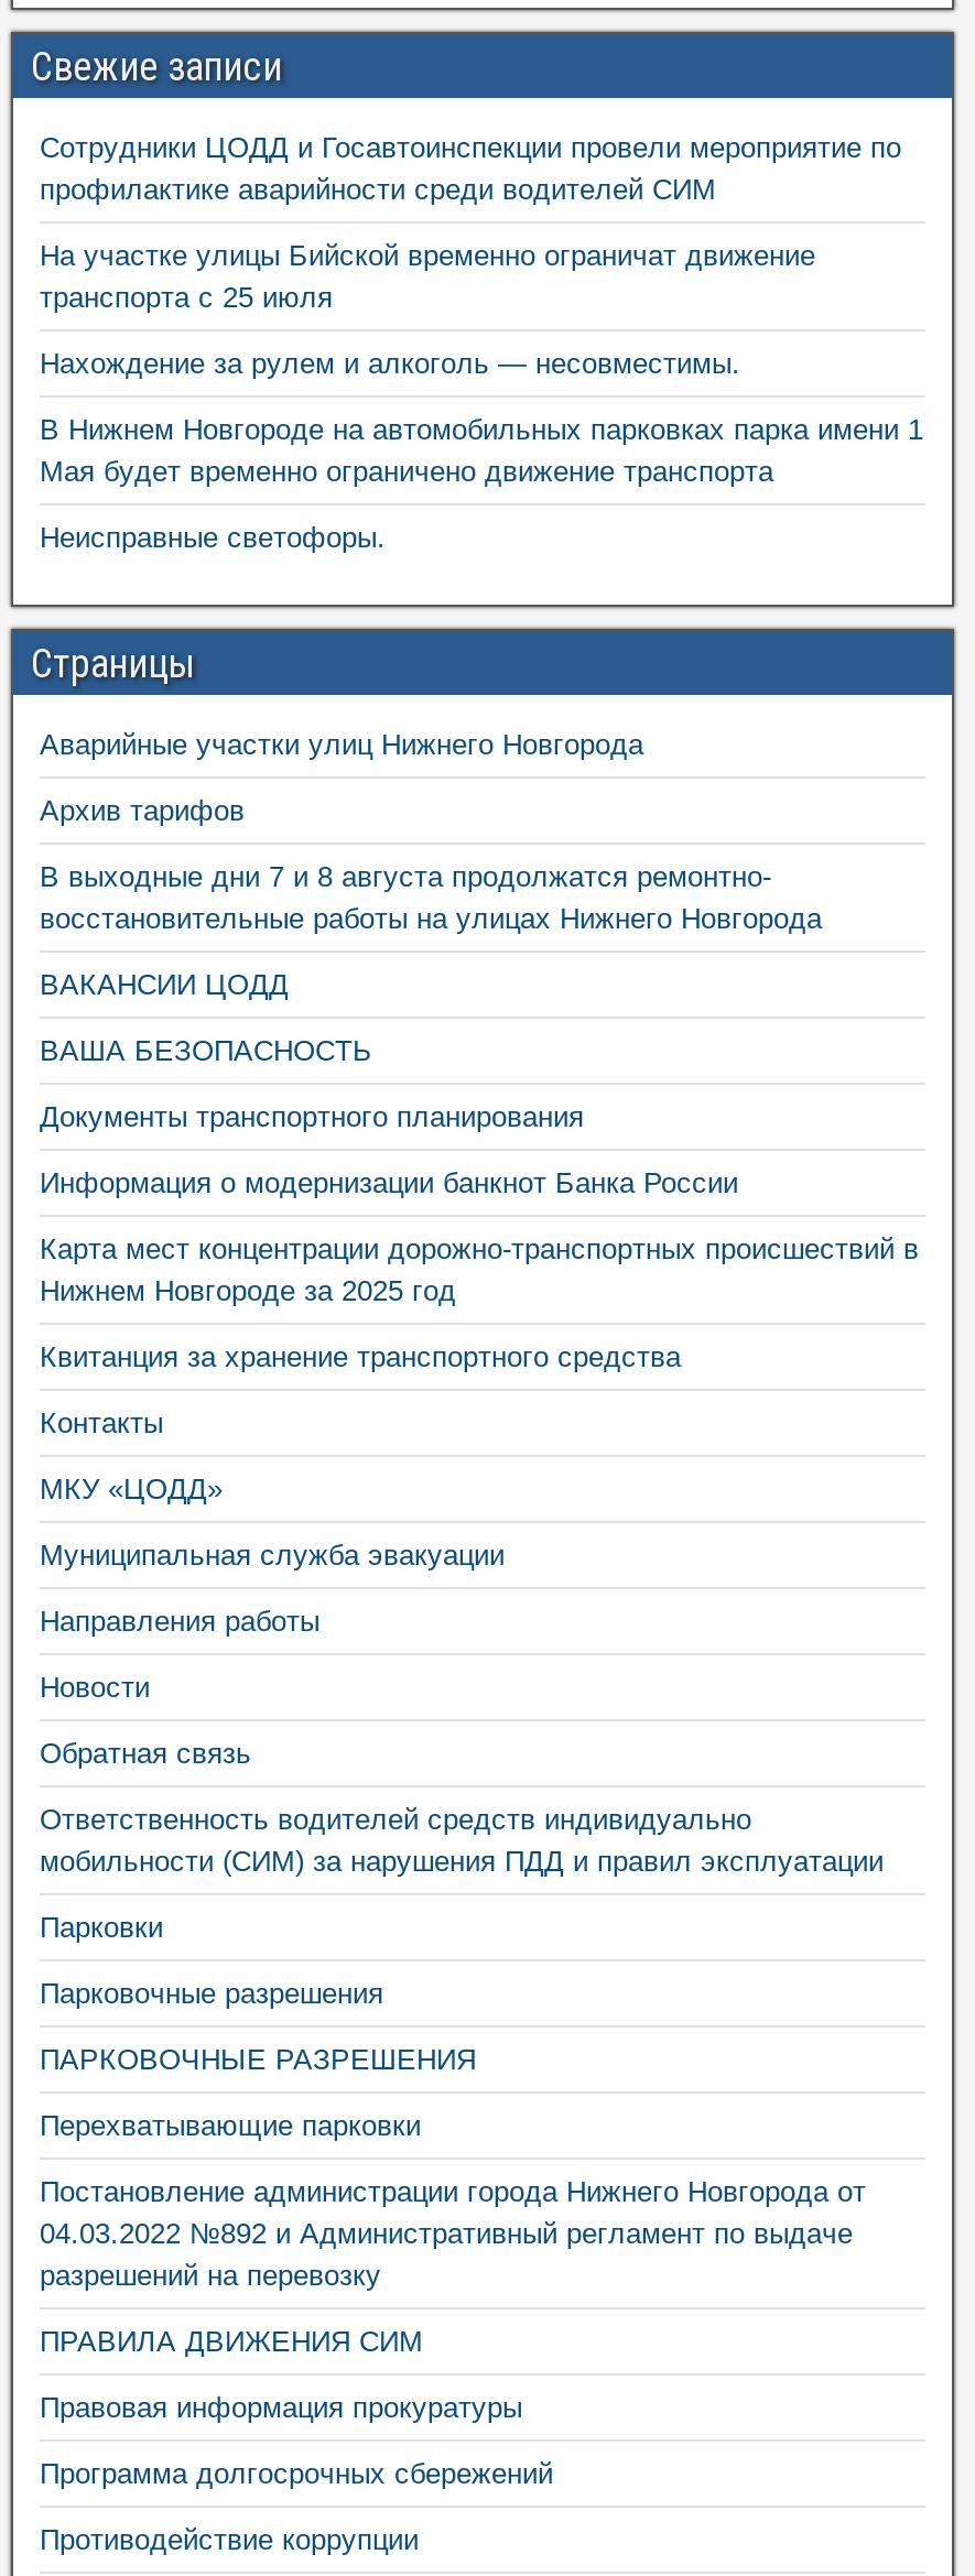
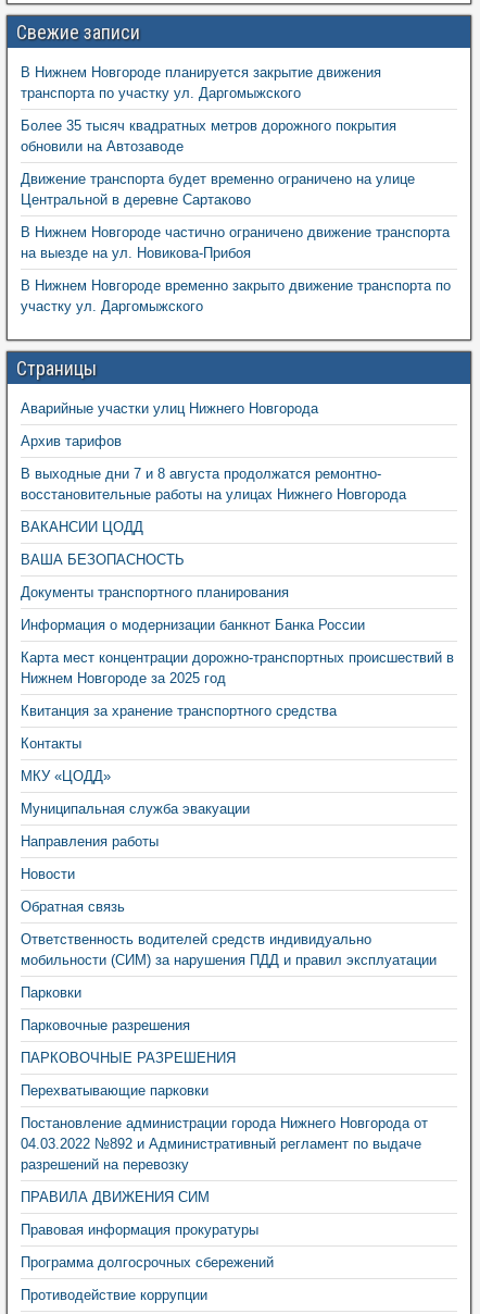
- Сотрудники ЦОДД и Госавтоинспекции провели мероприятие по
- профилактике аварийности среди водителей СИМ
+ В Нижнем Новгороде планируется закрытие движения
+ транспорта по участку ул. Даргомыжского

- На участке улицы Бийской временно ограничат движение
- транспорта с 25 июля
+ Более 35 тысяч квадратных метров дорожного покрытия
+ обновили на Автозаводе

- Нахождение за рулем и алкоголь — несовместимы.
+ Движение транспорта будет временно ограничено на улице
+ Центральной в деревне Сартаково

- В Нижнем Новгороде на автомобильных парковках парка имени 1
- Мая будет временно ограничено движение транспорта
+ В Нижнем Новгороде частично ограничено движение транспорта
+ на выезде на ул. Новикова-Прибоя

- Неисправные светофоры.
+ В Нижнем Новгороде временно закрыто движение транспорта по
+ участку ул. Даргомыжского
